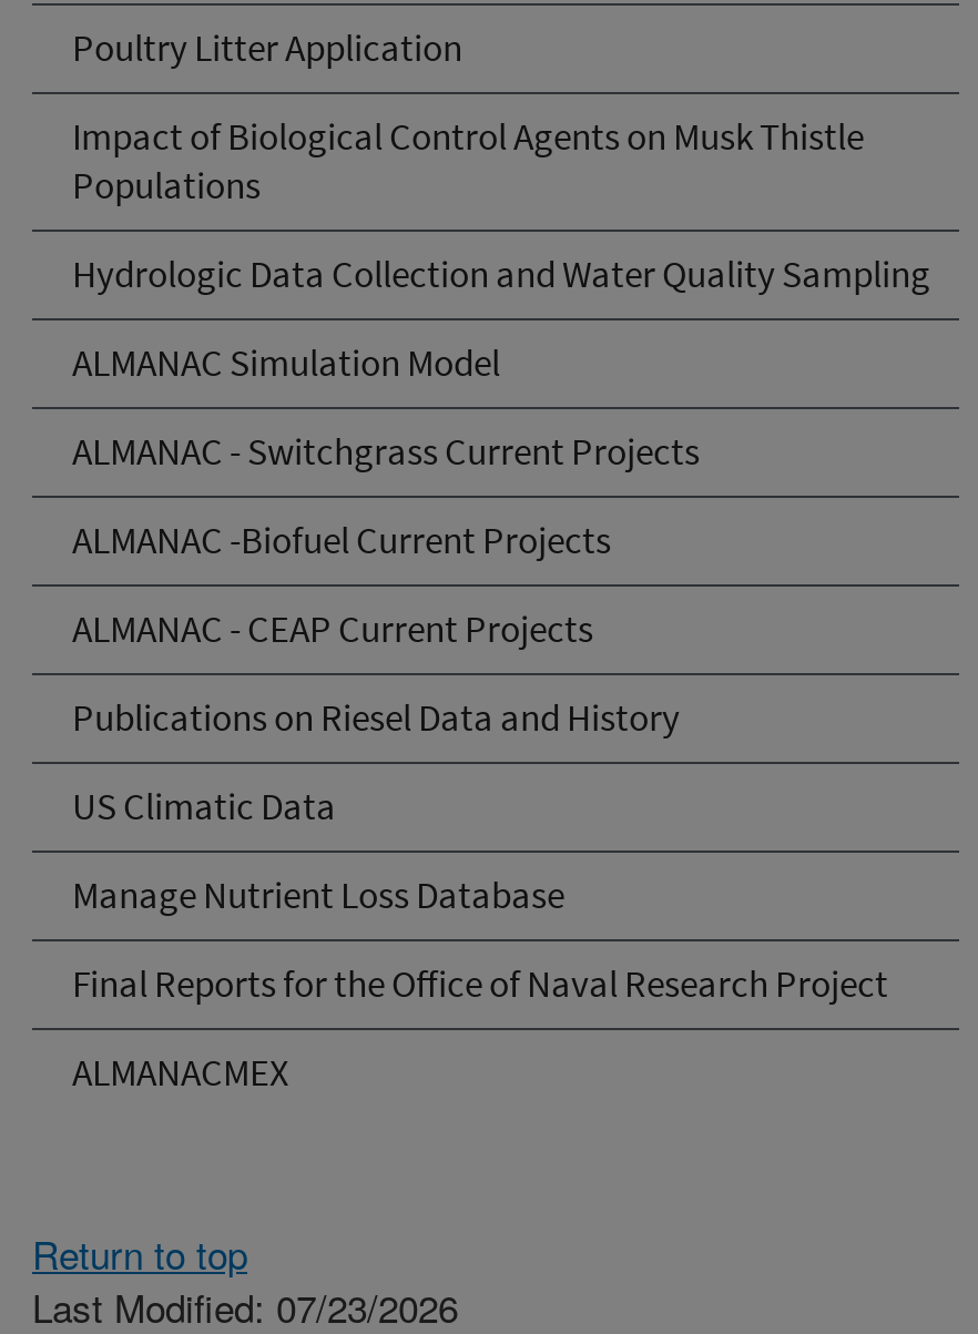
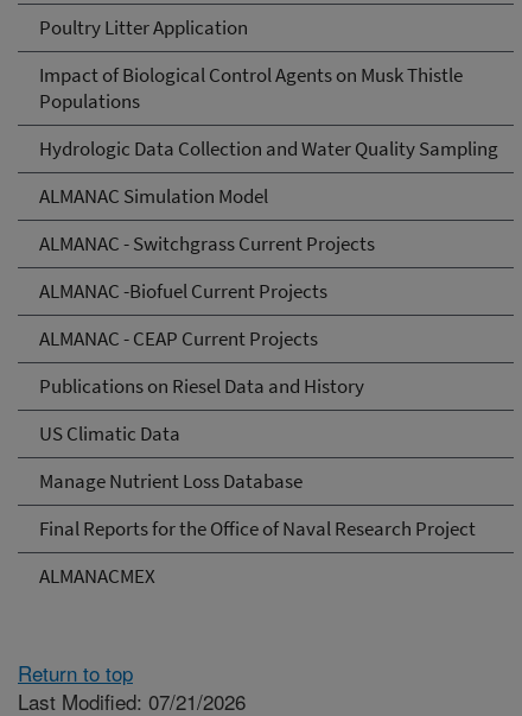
- Last Modified: 07/23/2026
+ Last Modified: 07/21/2026
